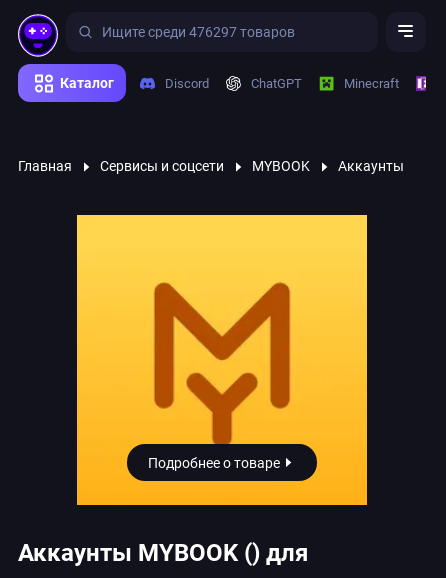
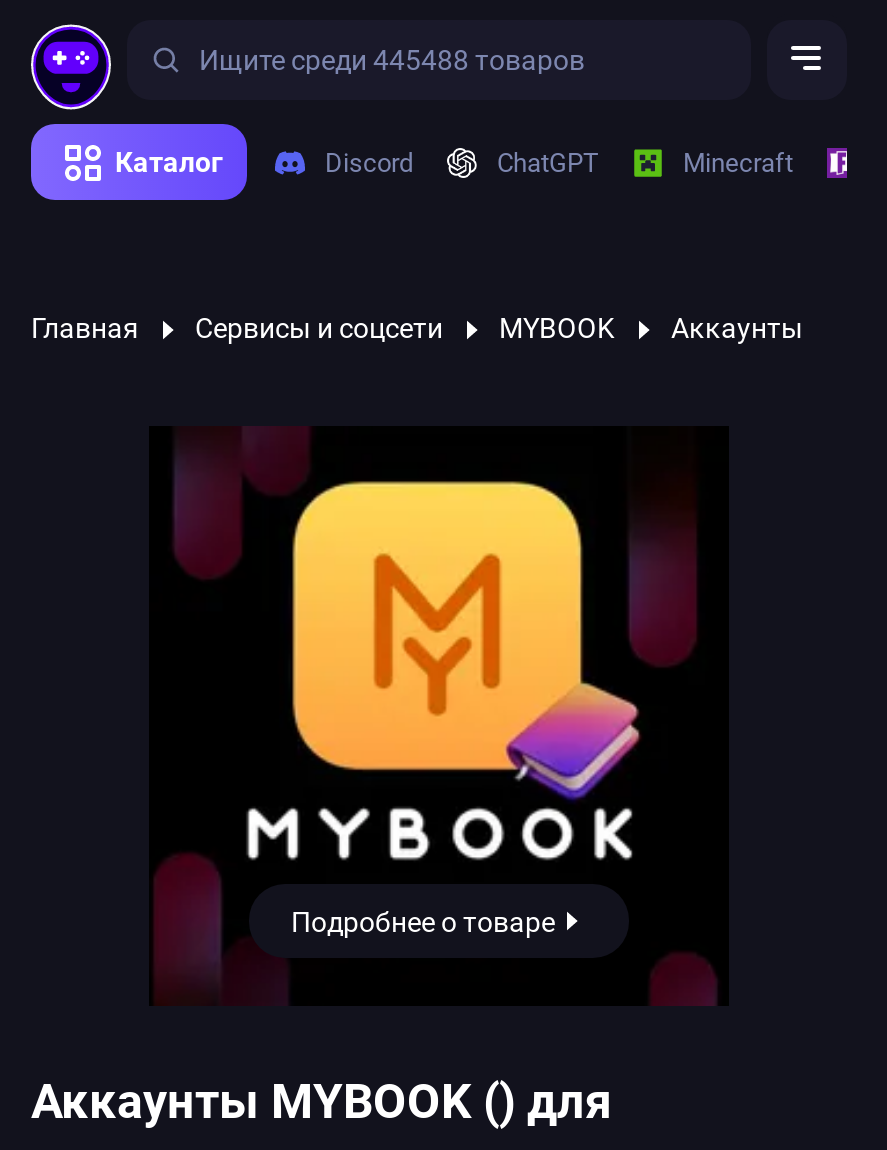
- [image]
+ [image]
